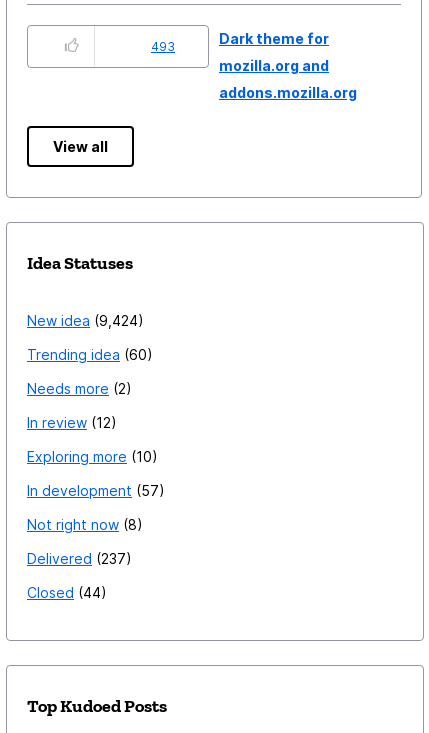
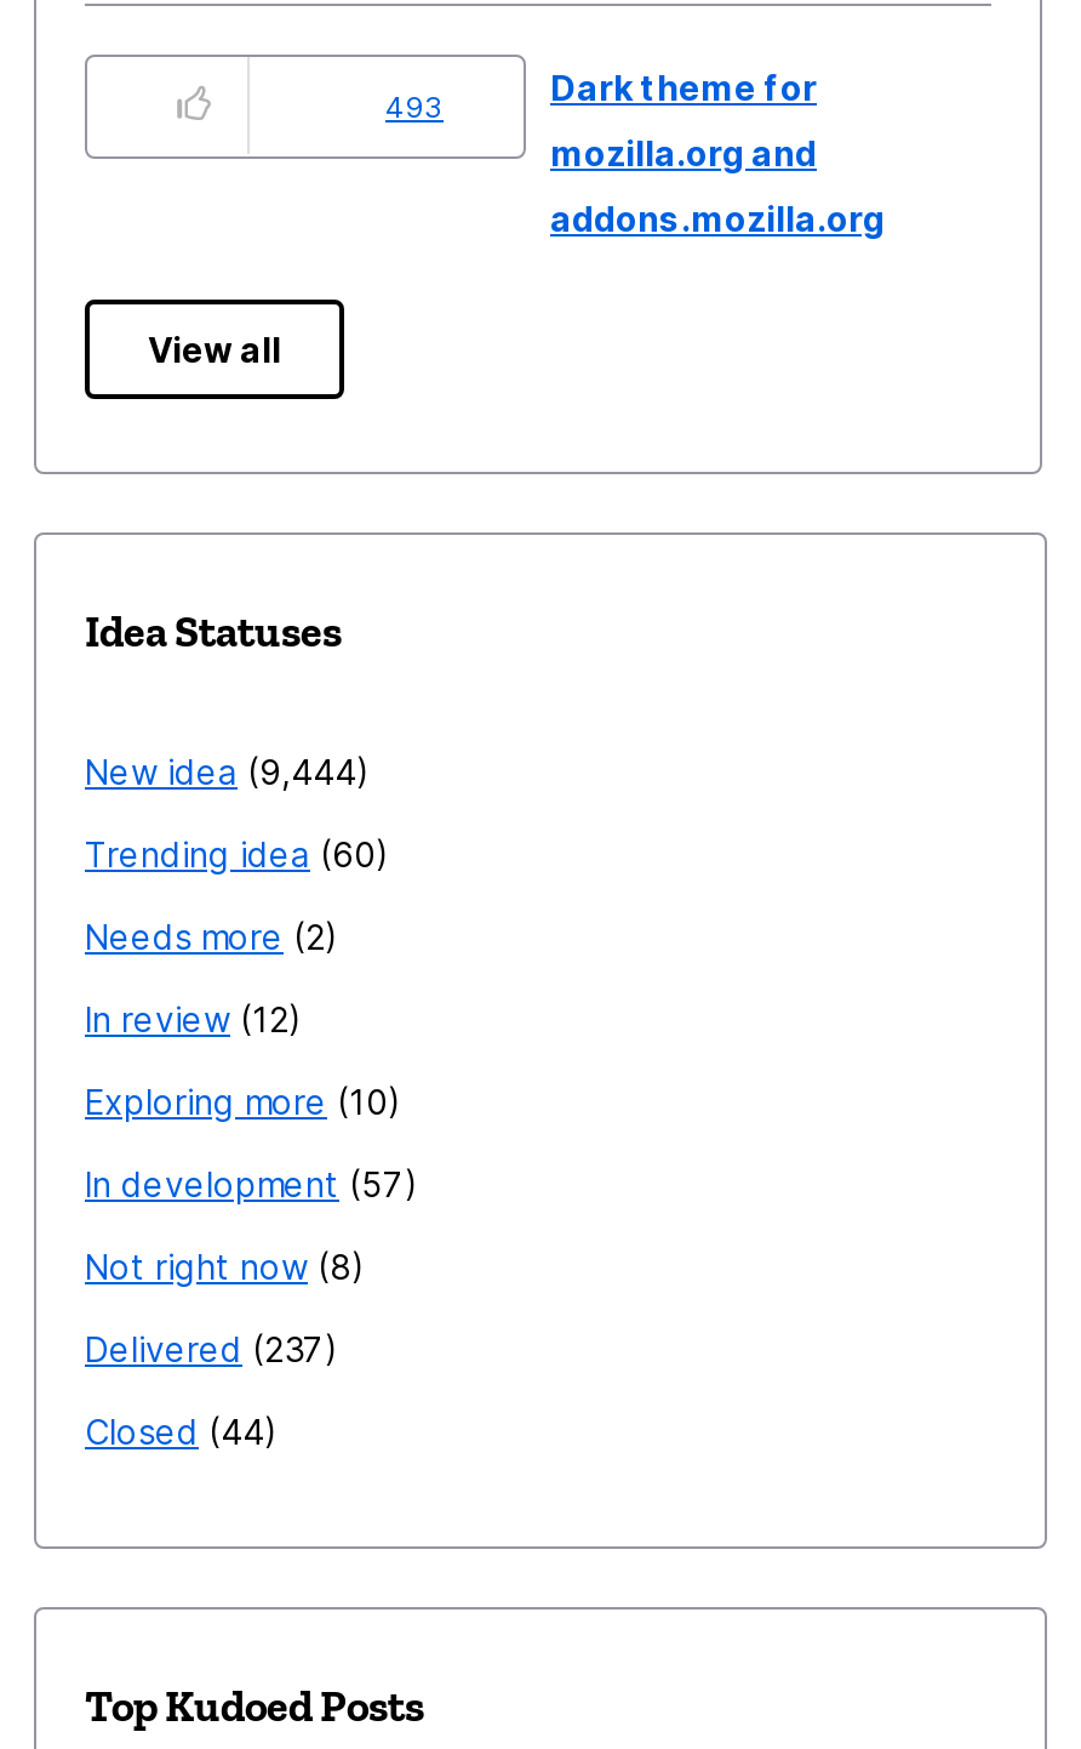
- New idea 9,424
+ New idea 9,444
